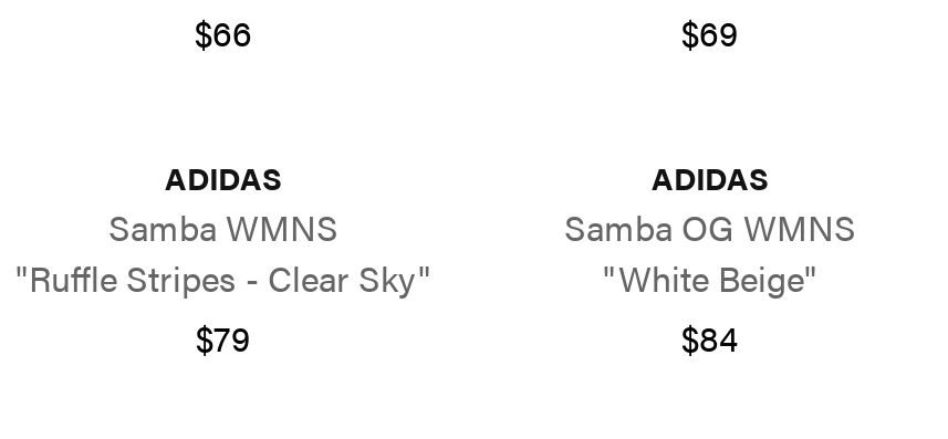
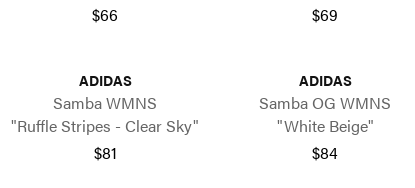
- $79
+ $81
